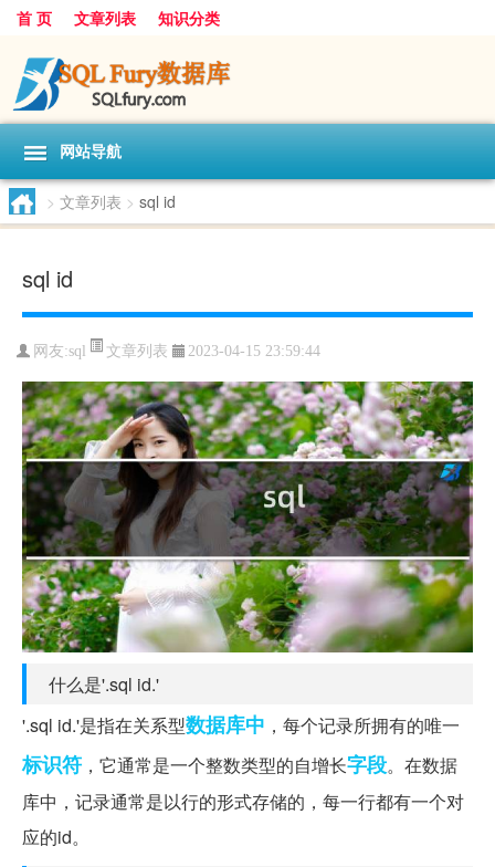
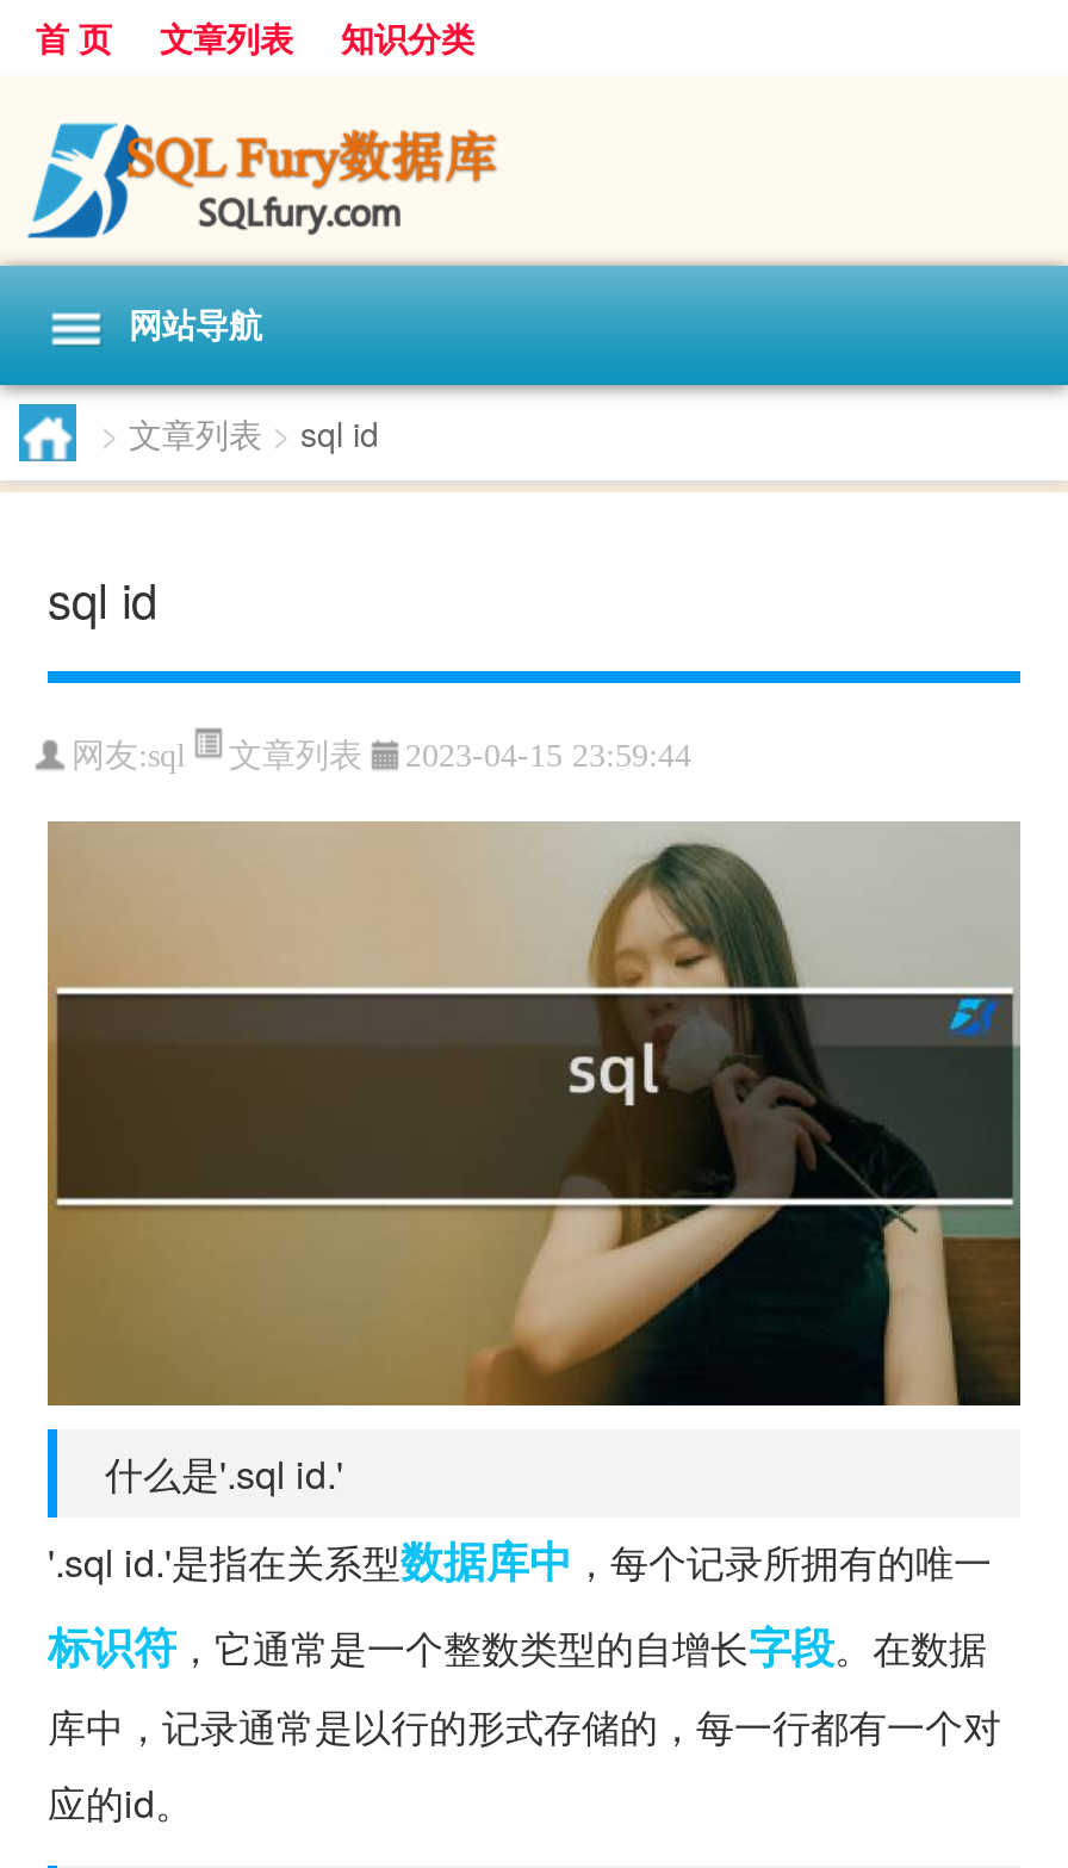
- [image]
+ [image]
